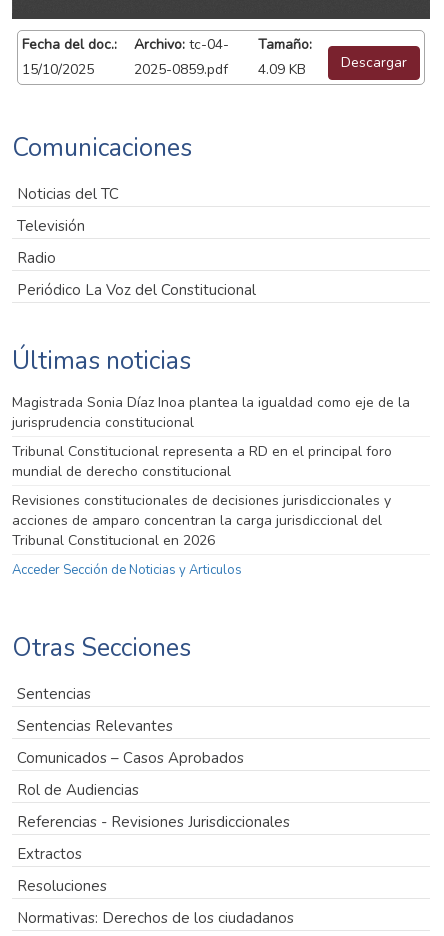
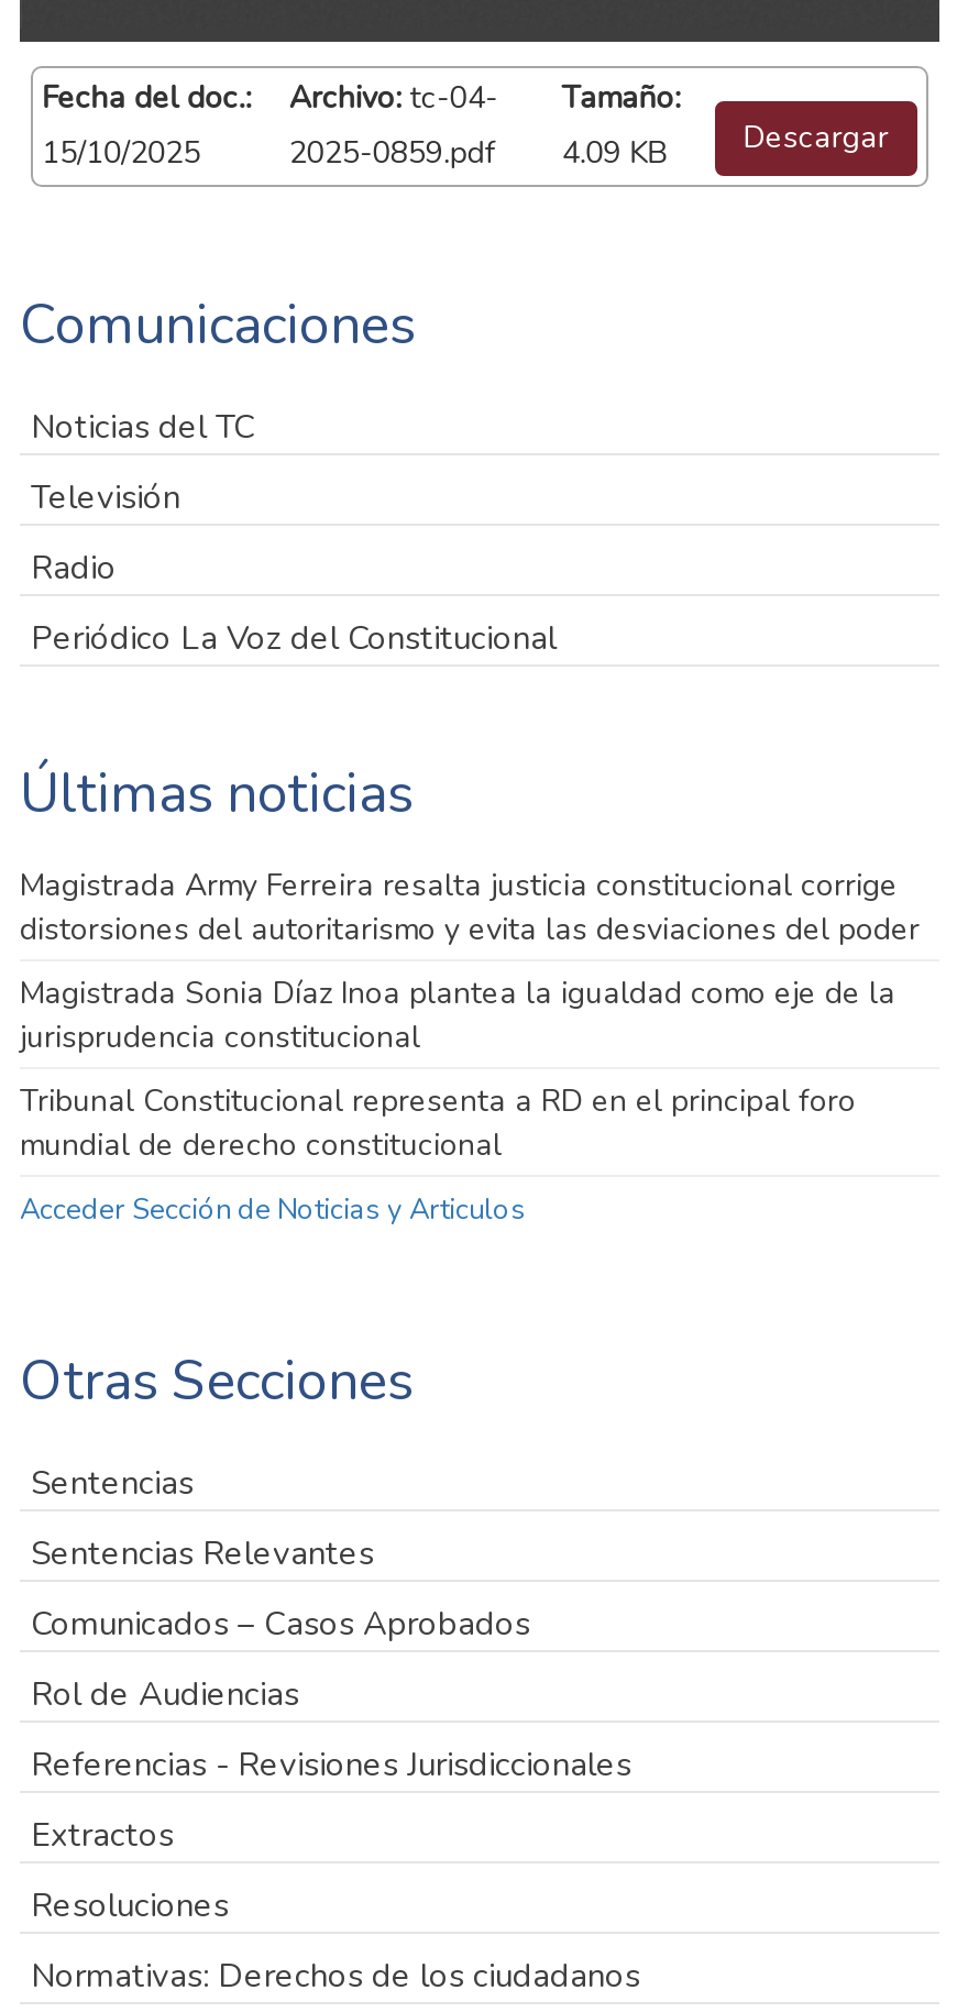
+ Magistrada Army Ferreira resalta justicia constitucional corrige
+ distorsiones del autoritarismo y evita las desviaciones del poder

moved down: Magistrada Sonia Díaz Inoa plantea la igualdad como eje de la | jurisprudencia constitucional | Tribunal Constitucional representa a RD en el principal foro | mundial de derecho constitucional

- Revisiones constitucionales de decisiones jurisdiccionales y
- acciones de amparo concentran la carga jurisdiccional del
- Tribunal Constitucional en 2026
